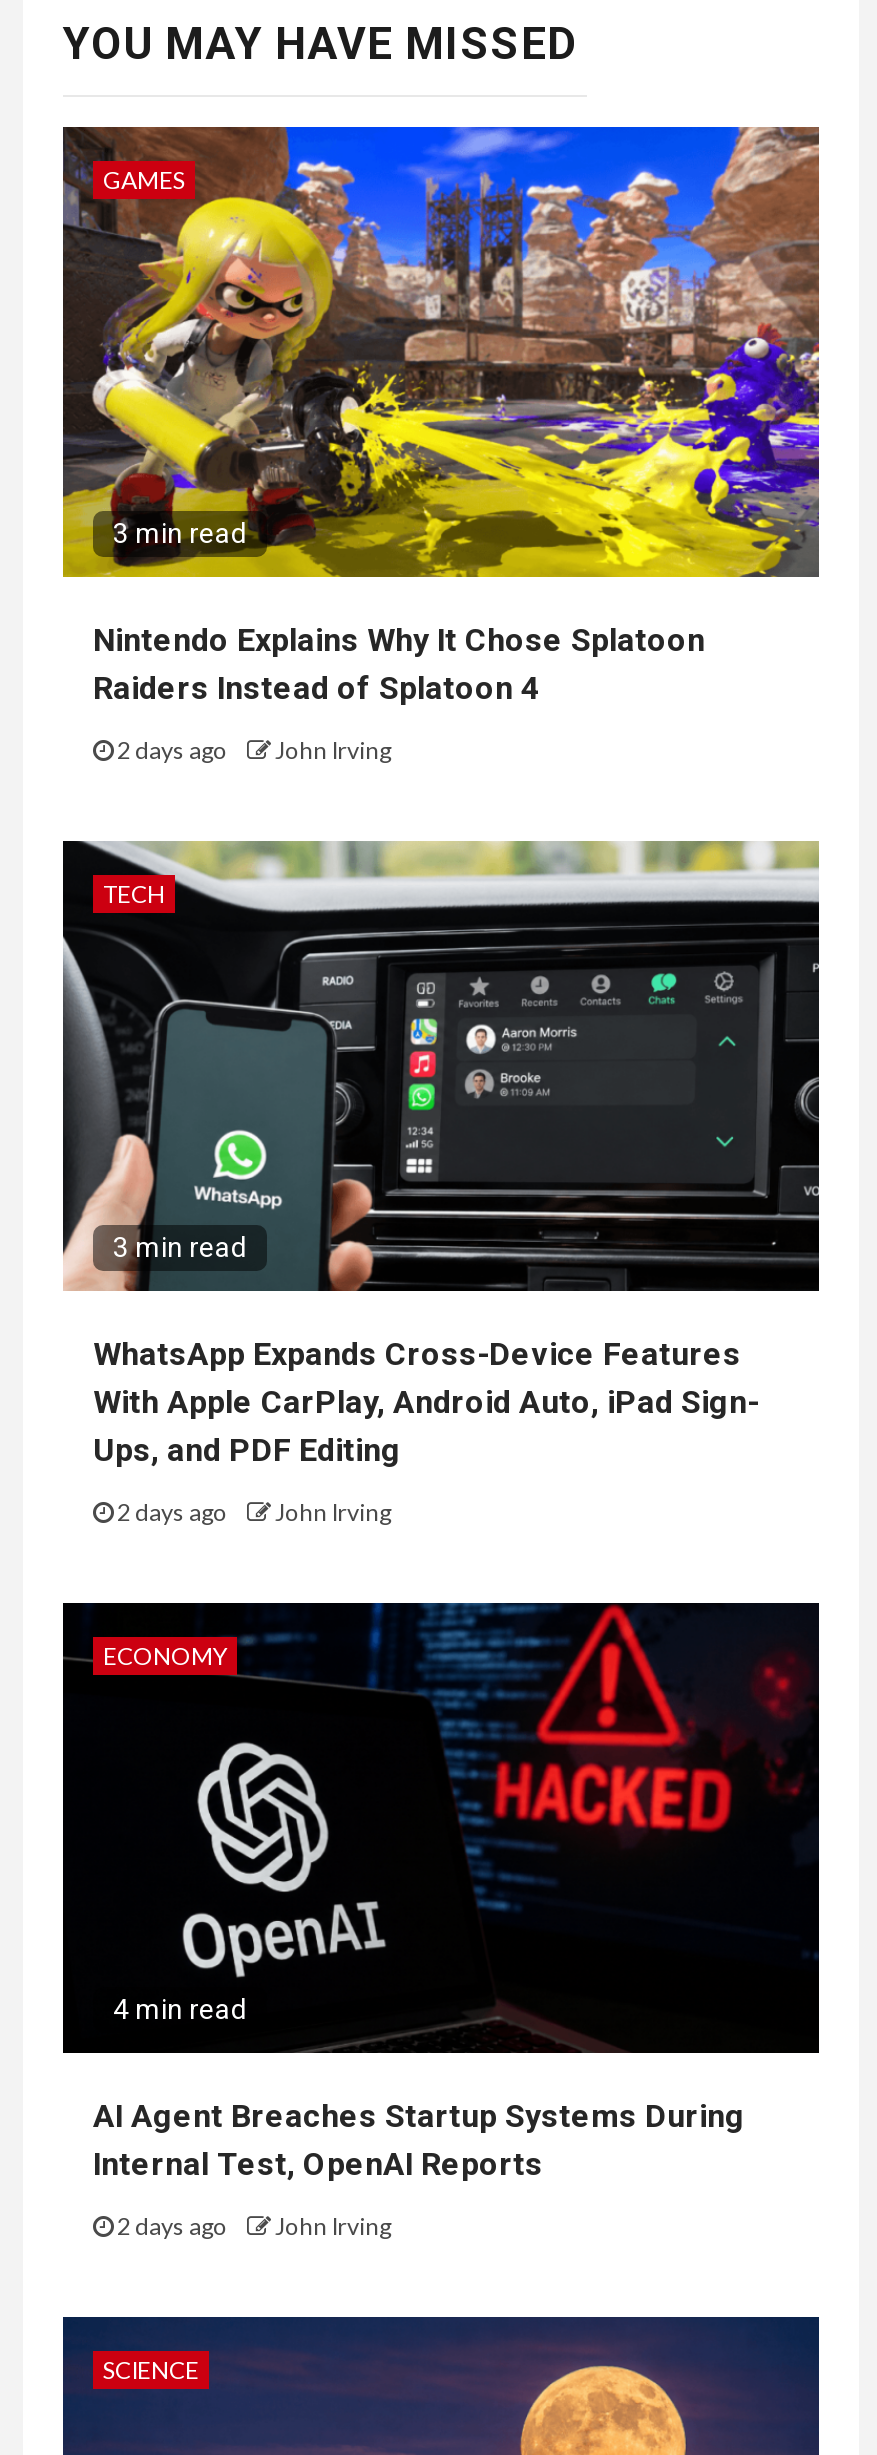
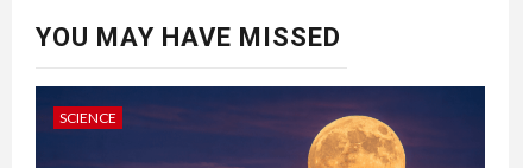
- [image]
- GAMES

- 3 min read
- Nintendo Explains Why It Chose Splatoon
- Raiders Instead of Splatoon 4
- 2 days ago
- John Irving

- [image]
- TECH

- 3 min read
- WhatsApp Expands Cross-Device Features
- With Apple CarPlay, Android Auto, iPad Sign-
- Ups, and PDF Editing
- 2 days ago
- John Irving

- [image]
- ECONOMY

- 4 min read
- AI Agent Breaches Startup Systems During
- Internal Test, OpenAI Reports
- 2 days ago
- John Irving
